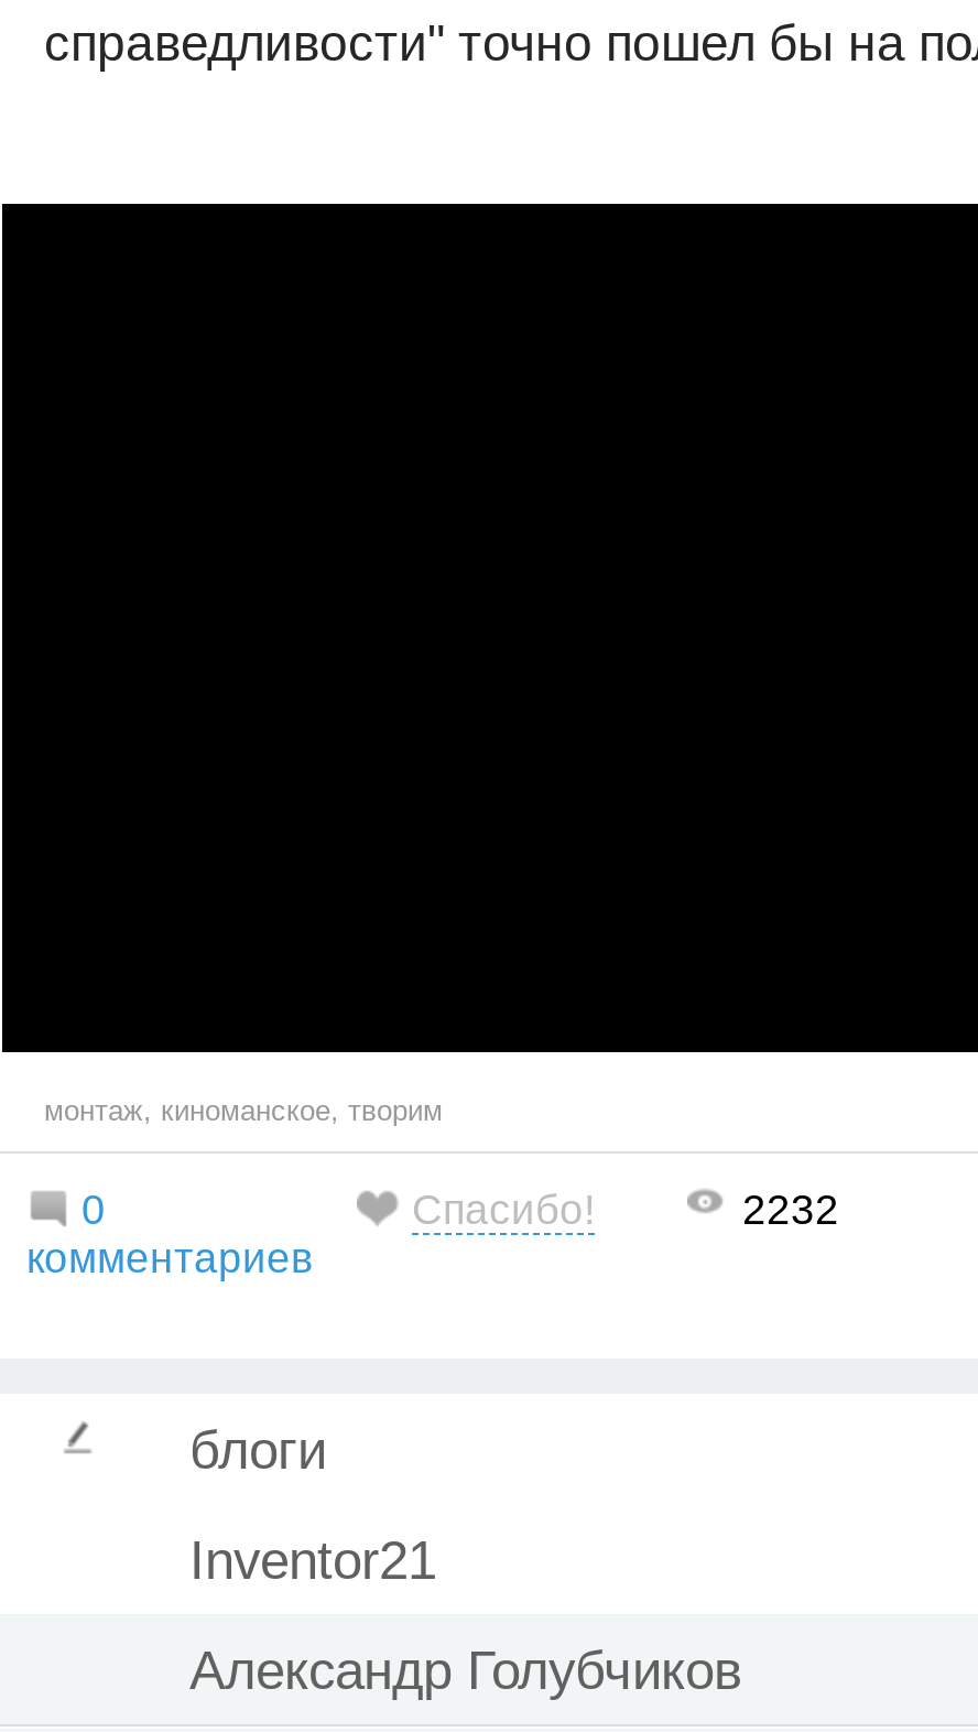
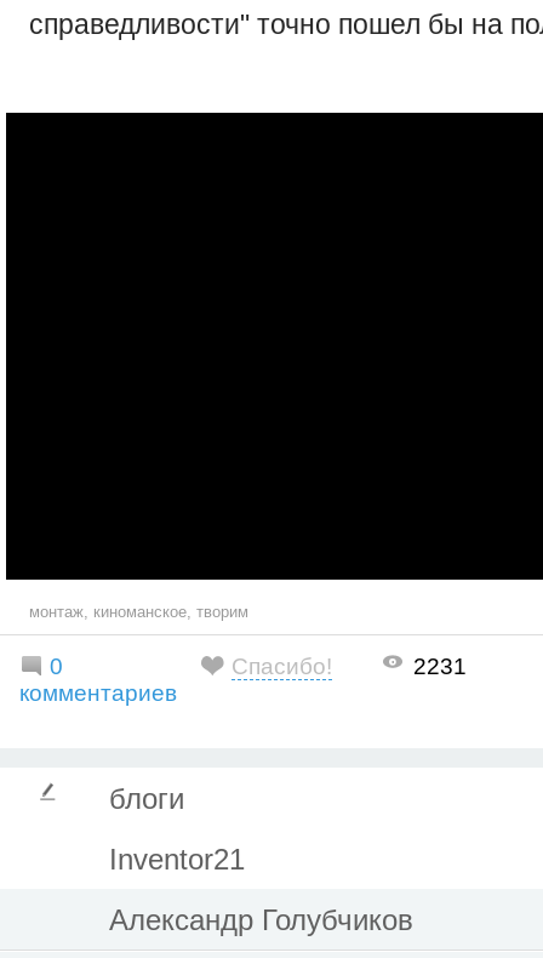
- 2232
+ 2231
